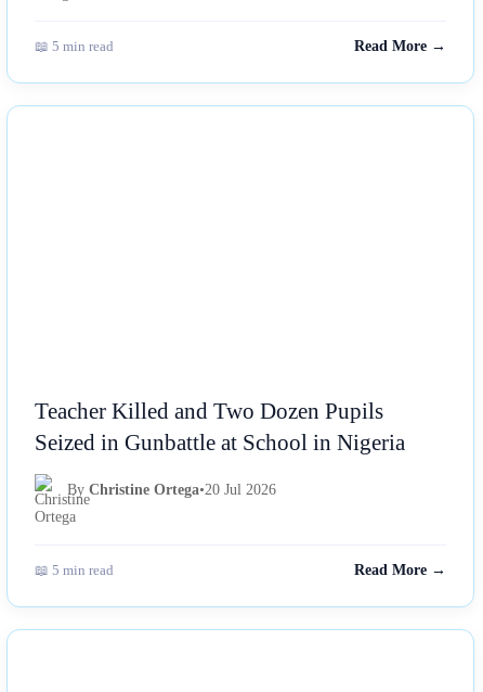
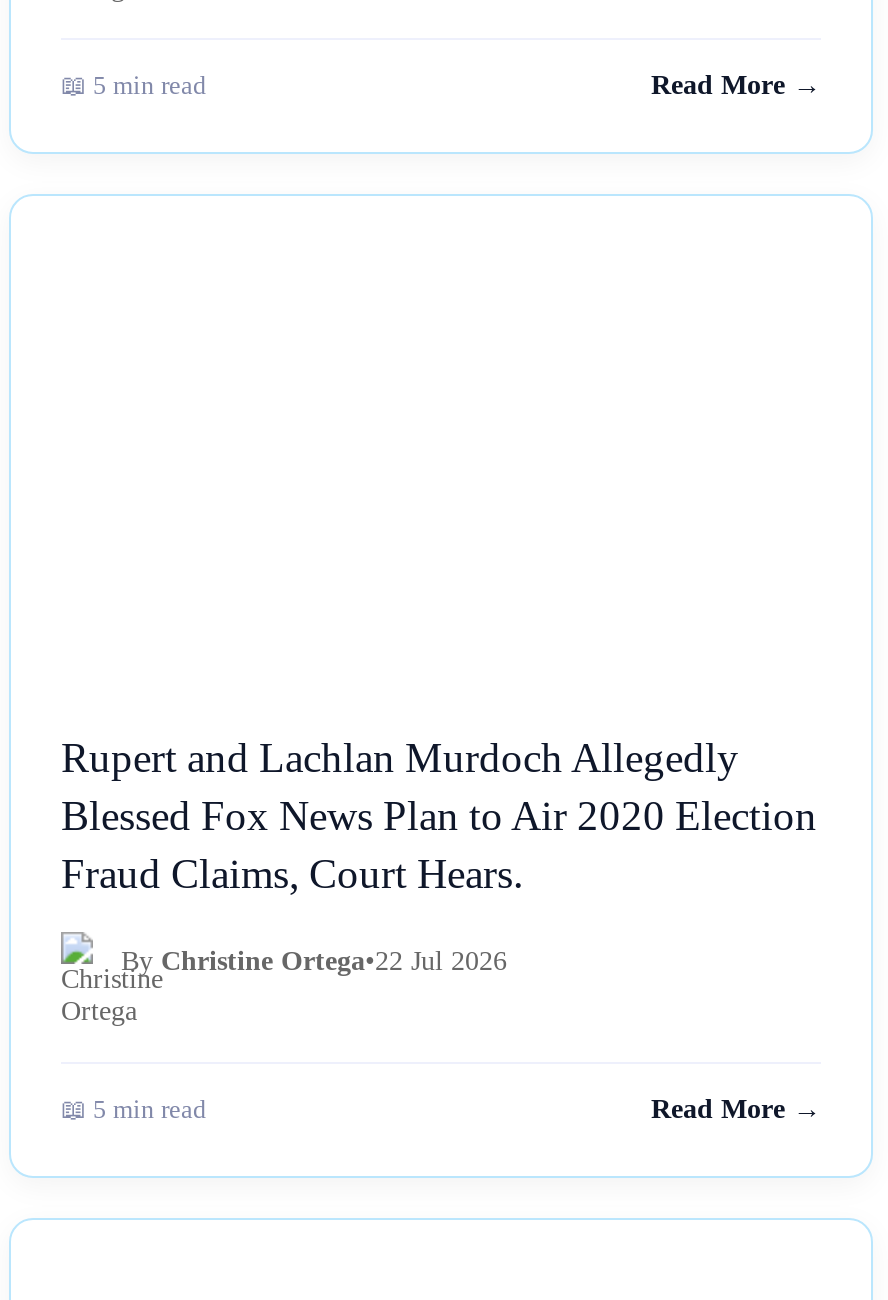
- Teacher Killed and Two Dozen Pupils
- Seized in Gunbattle at School in Nigeria
+ Rupert and Lachlan Murdoch Allegedly
+ Blessed Fox News Plan to Air 2020 Election
+ Fraud Claims, Court Hears.

- By Christine Ortega•20 Jul 2026
+ By Christine Ortega•22 Jul 2026
